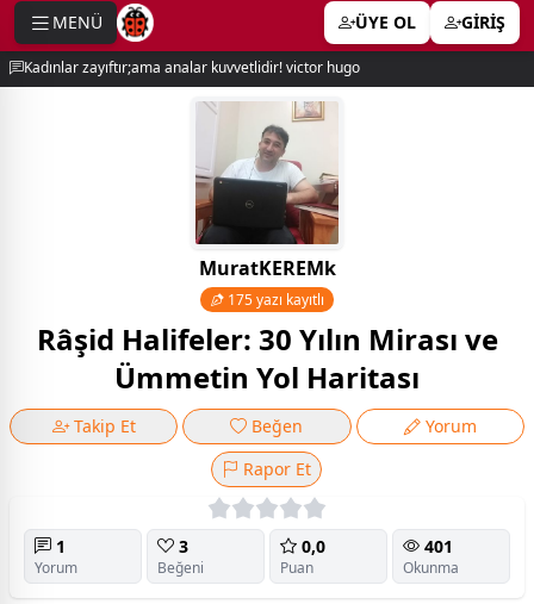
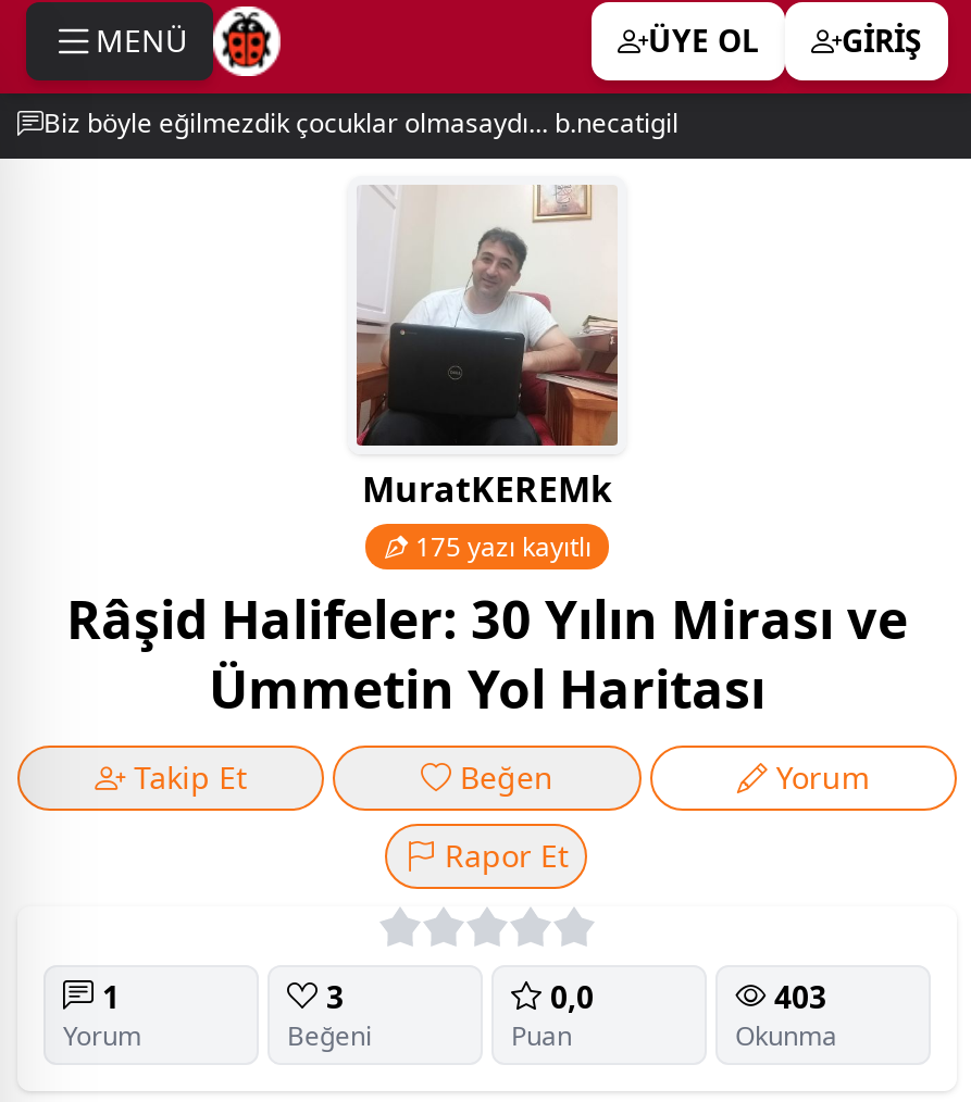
- Kadınlar zayıftır;ama analar kuvvetlidir! victor hugo
+ Biz böyle eğilmezdik çocuklar olmasaydı... b.necatigil

- 401
+ 403
